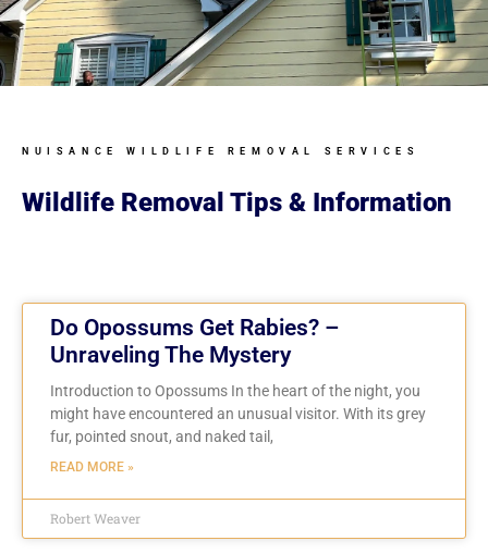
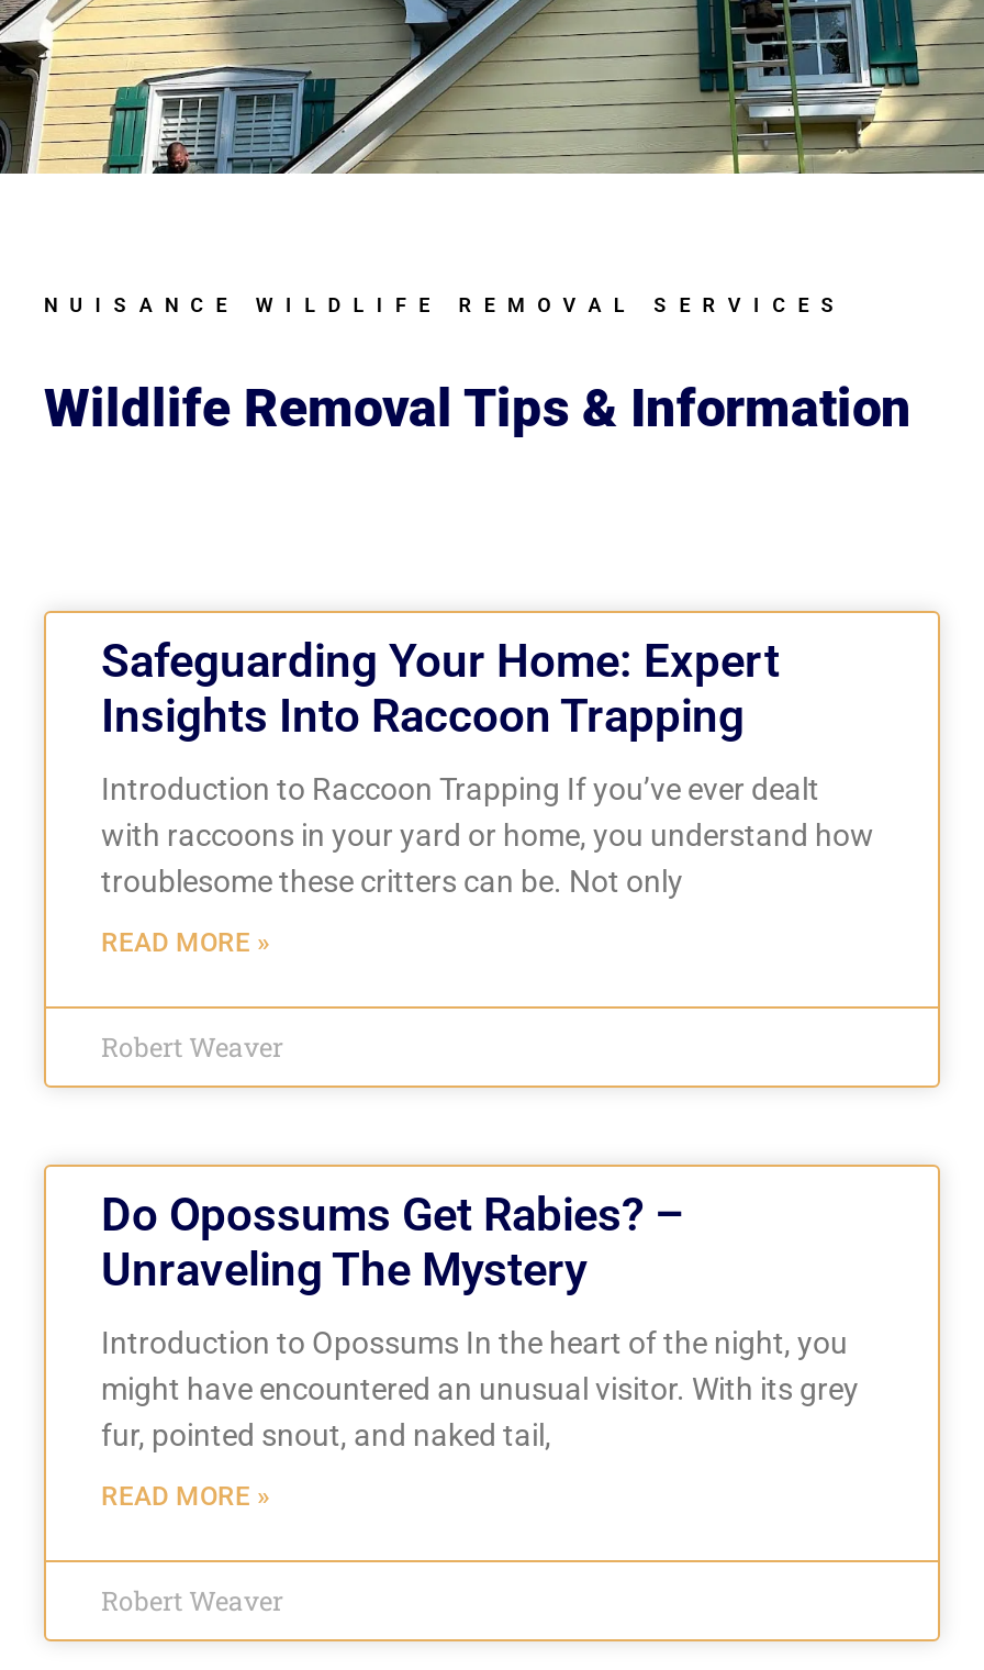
+ Safeguarding Your Home: Expert
+ Insights Into Raccoon Trapping
+ Introduction to Raccoon Trapping If you’ve ever dealt
+ with raccoons in your yard or home, you understand how
+ troublesome these critters can be. Not only
+ READ MORE »
+ Robert Weaver
